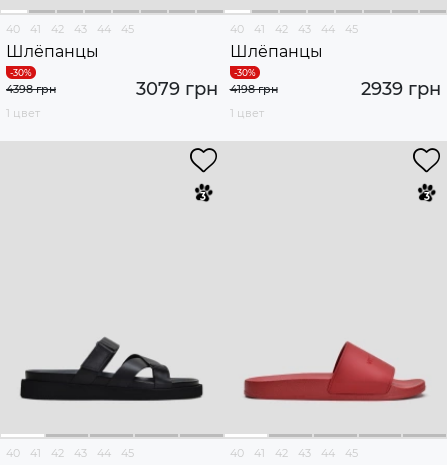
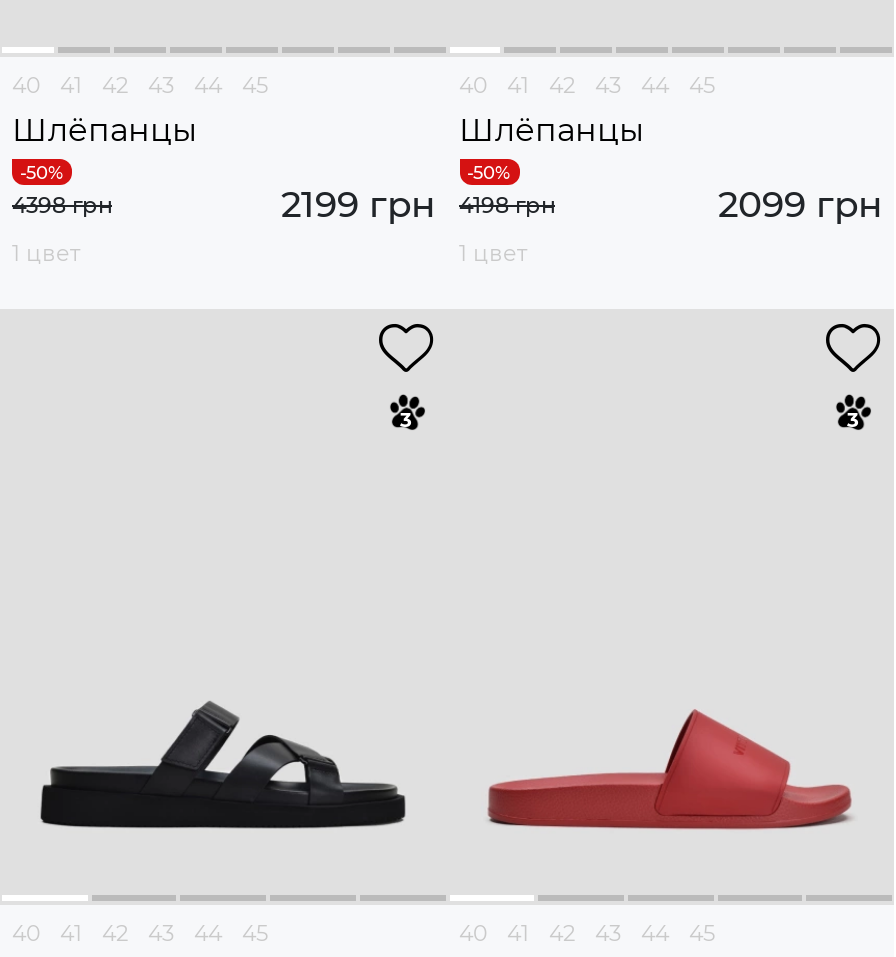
- 3079 грн
+ 2199 грн

- 2939 грн
+ 2099 грн
